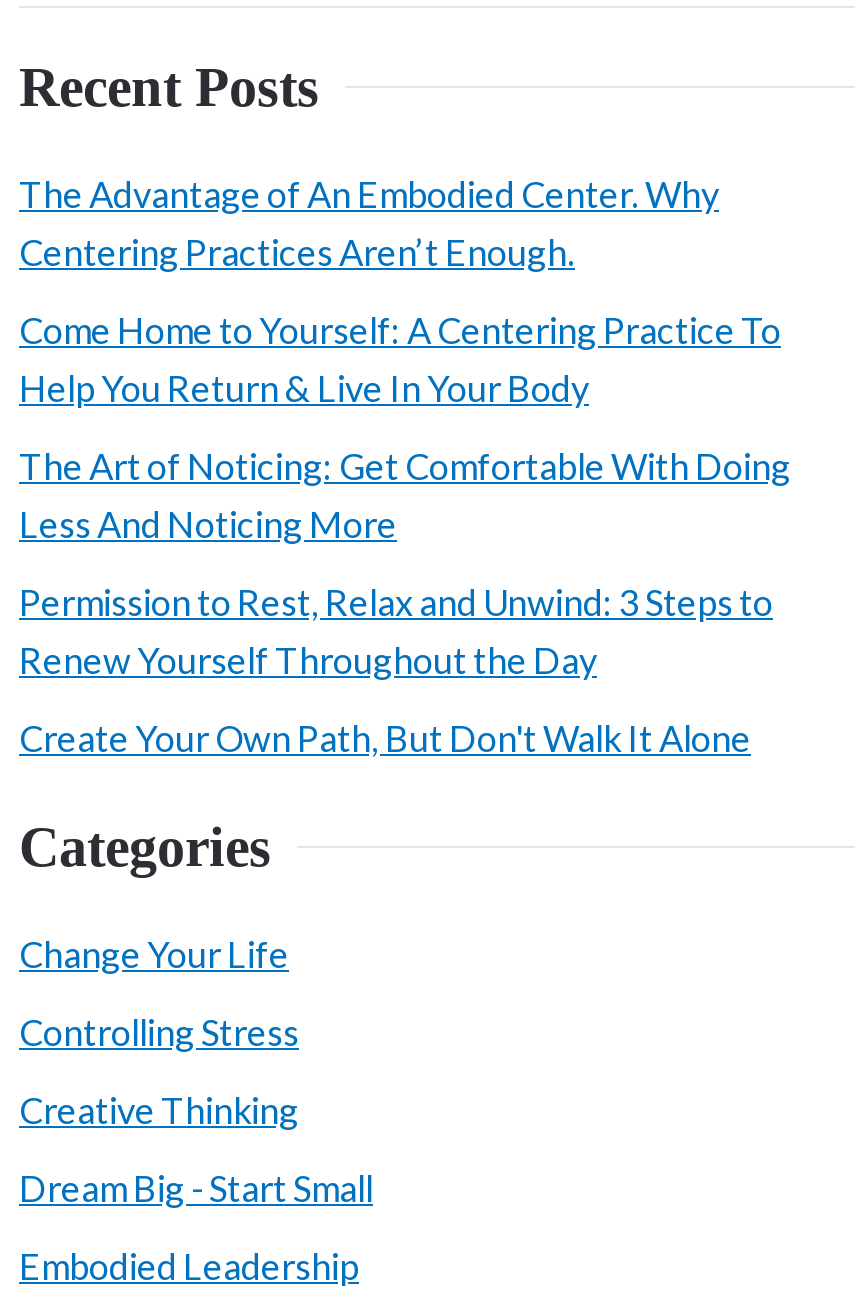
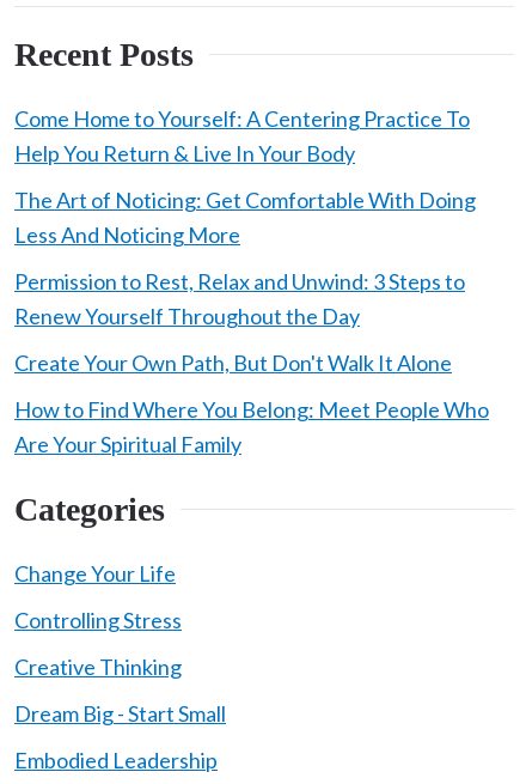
- The Advantage of An Embodied Center. Why
- Centering Practices Aren’t Enough.

moved up: Come Home to Yourself: A Centering Practice To | Help You Return & Live In Your Body | The Art of Noticing: Get Comfortable With Doing | Less And Noticing More | Permission to Rest, Relax and Unwind: 3 Steps to | Renew Yourself Throughout the Day | Create Your Own Path, But Don't Walk It Alone

+ How to Find Where You Belong: Meet People Who
+ Are Your Spiritual Family
